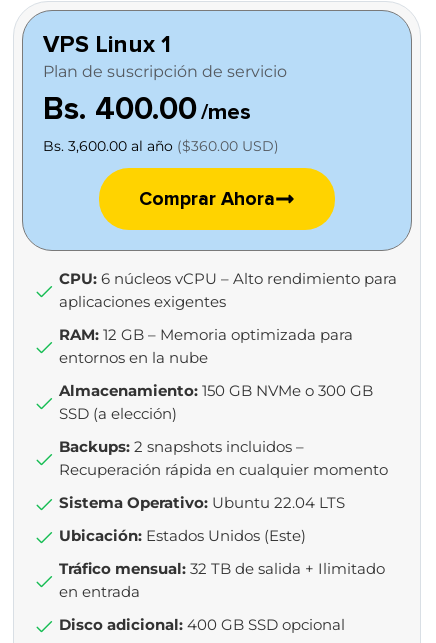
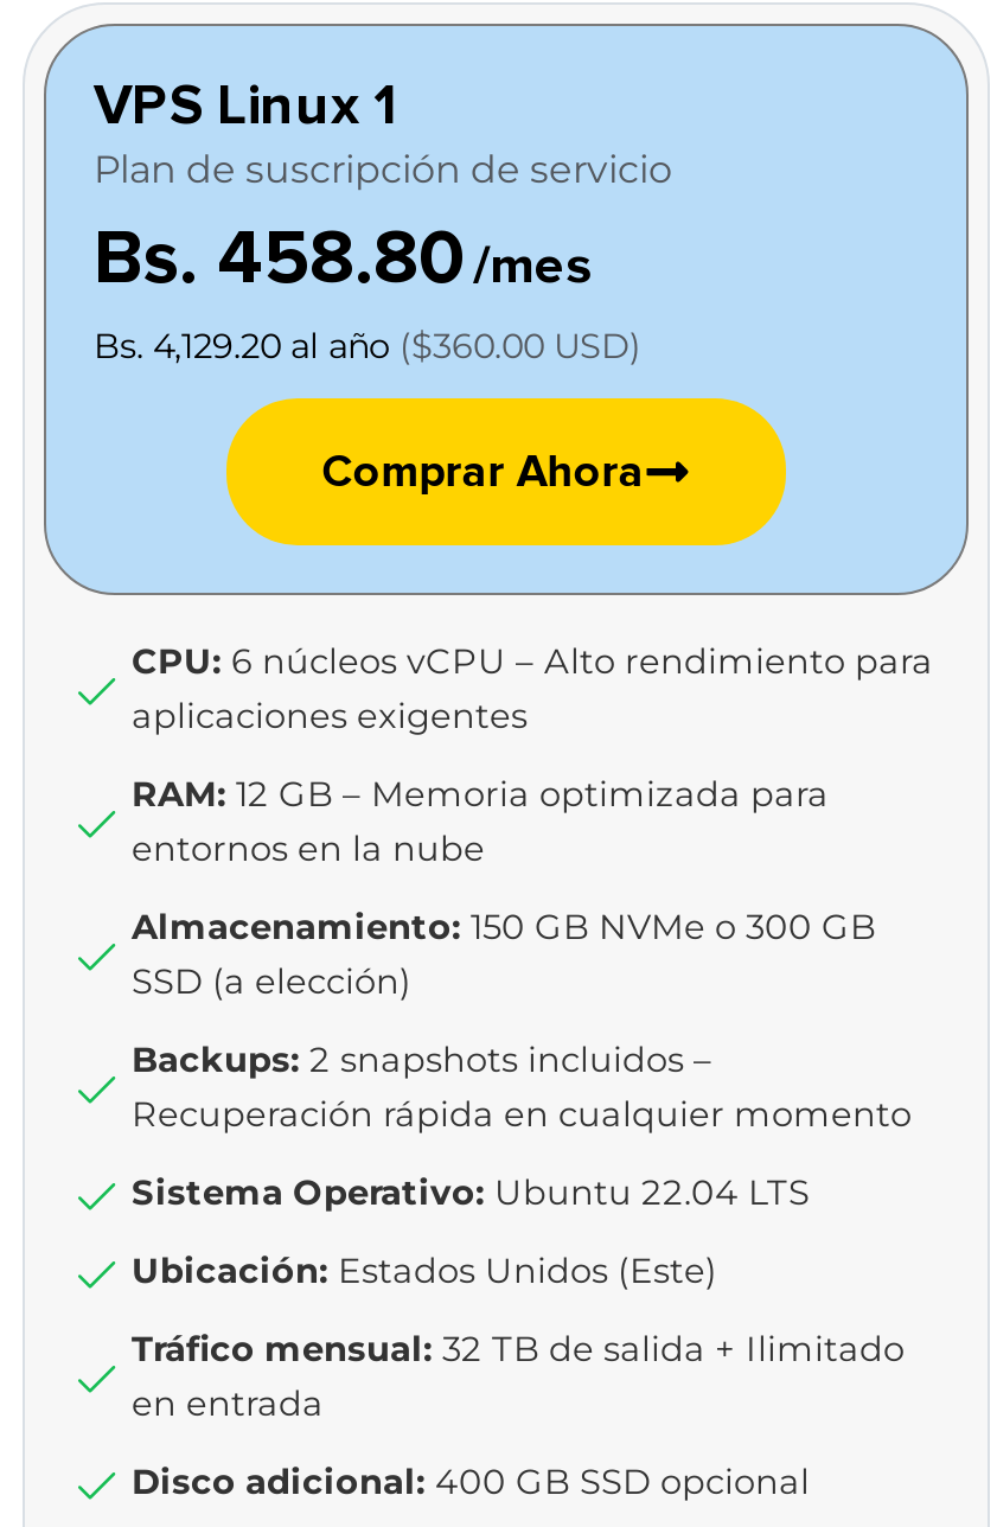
- Bs. 400.00 /mes
+ Bs. 458.80 /mes

- Bs. 3,600.00 al año ($360.00 USD)
+ Bs. 4,129.20 al año ($360.00 USD)
